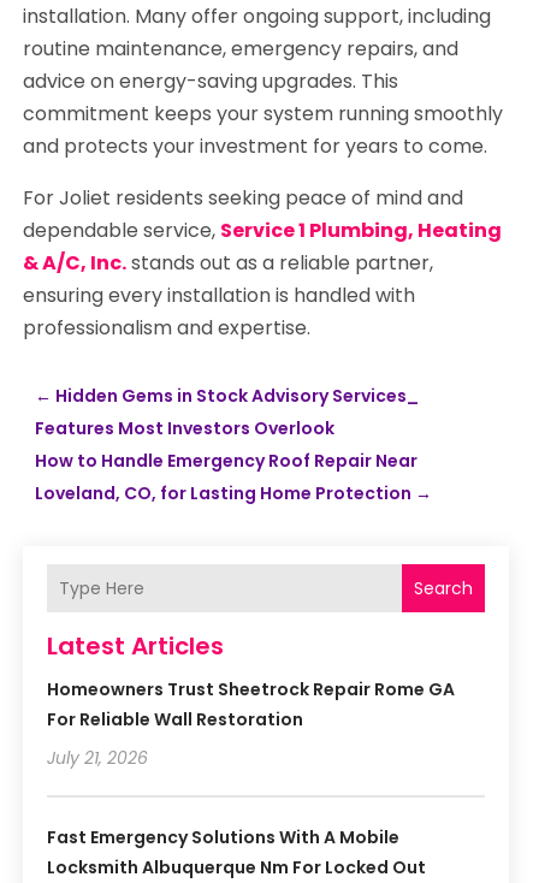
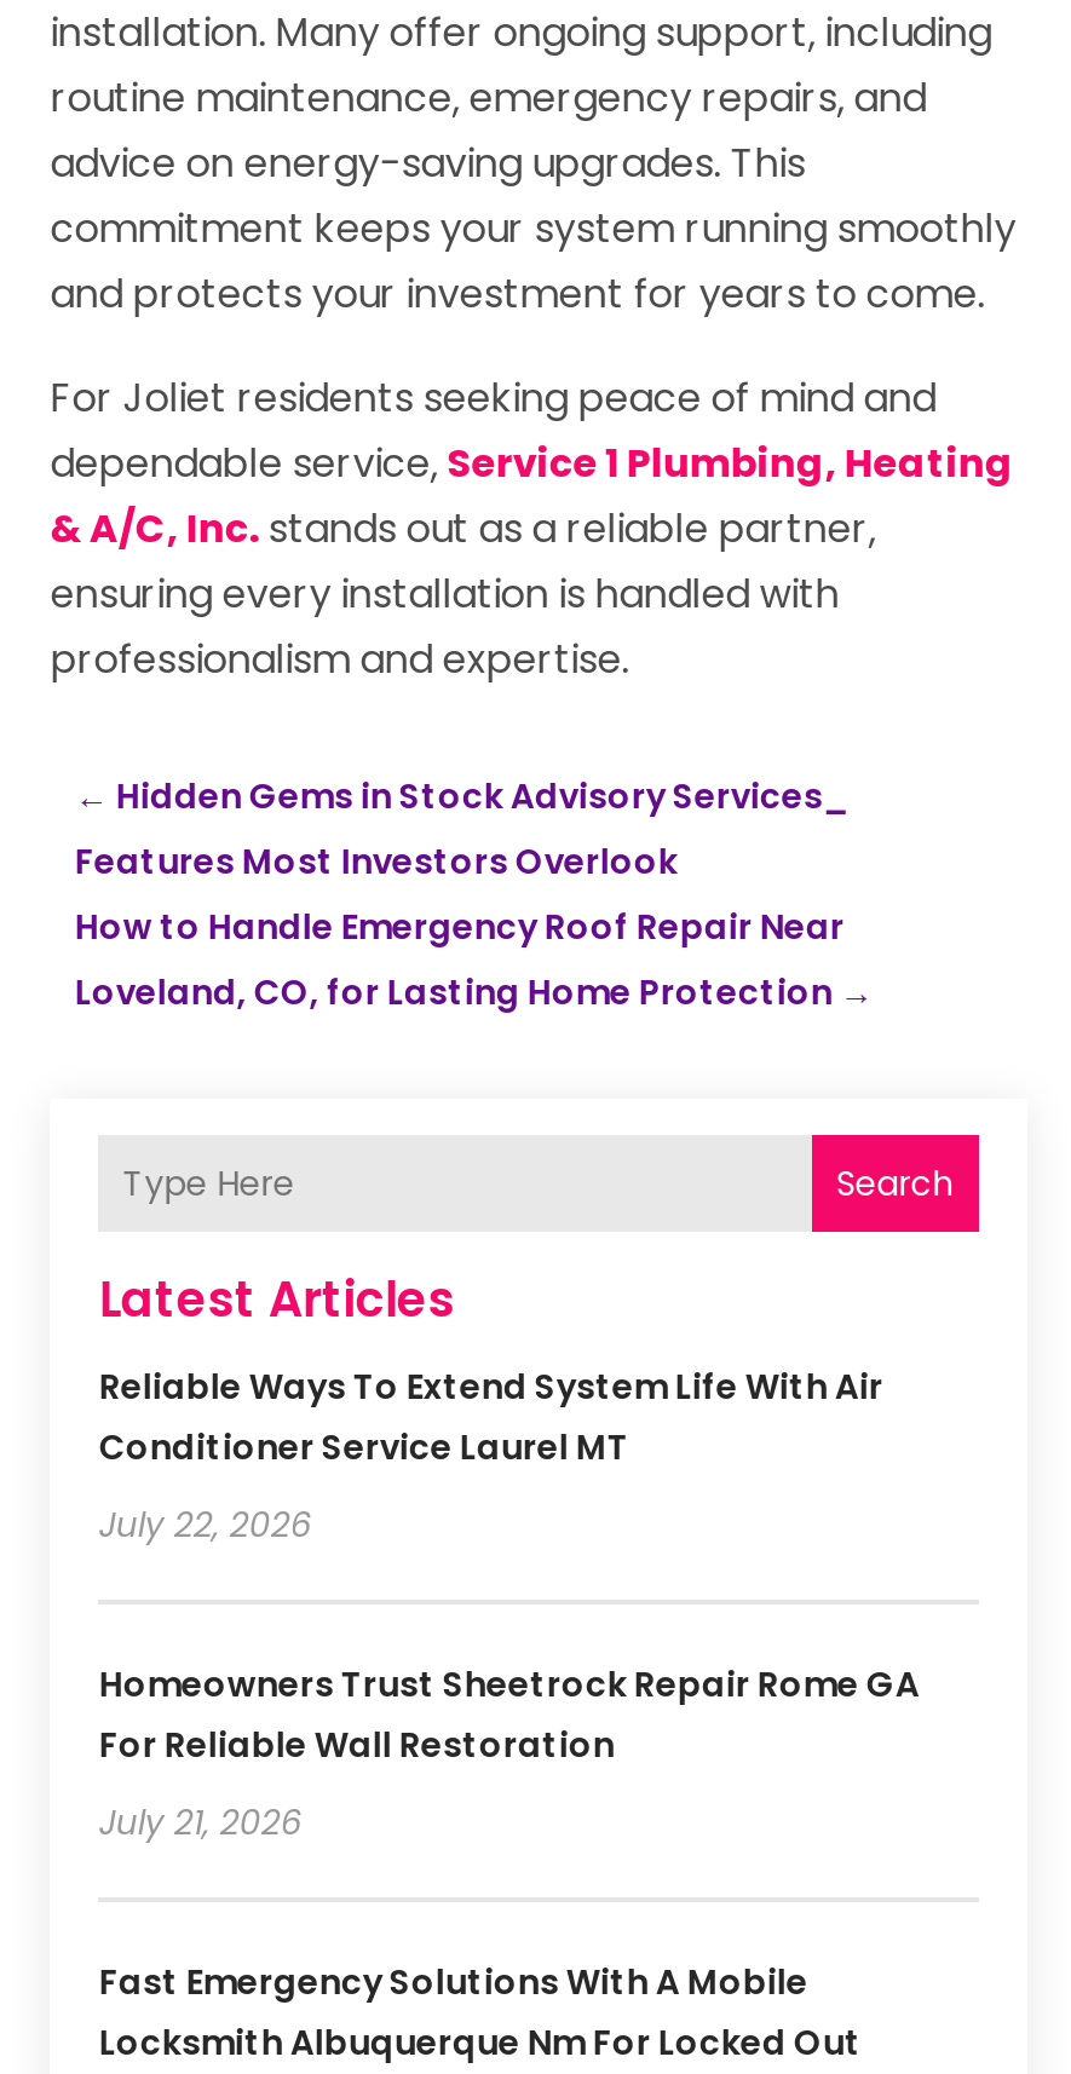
+ Reliable Ways To Extend System Life With Air
+ Conditioner Service Laurel MT
+ July 22, 2026
